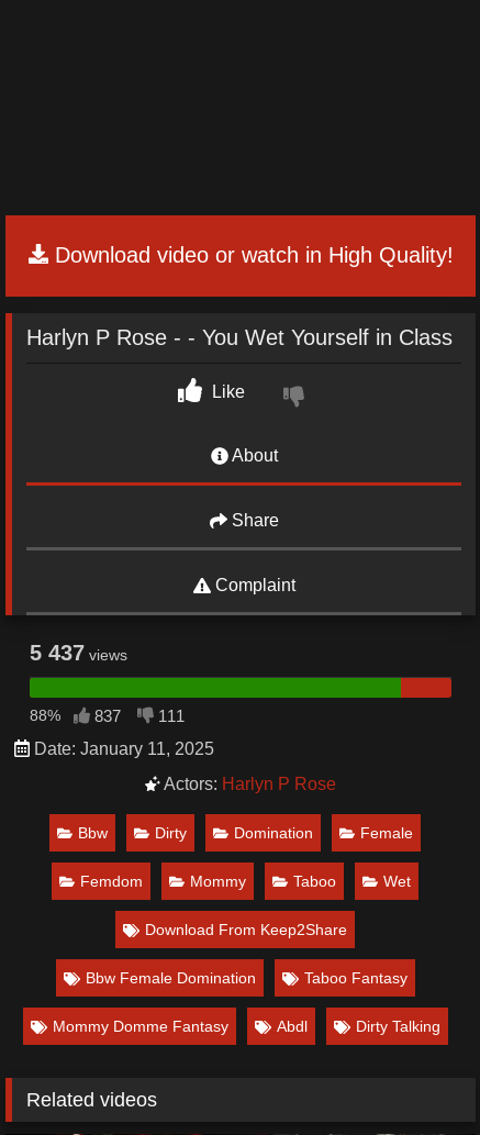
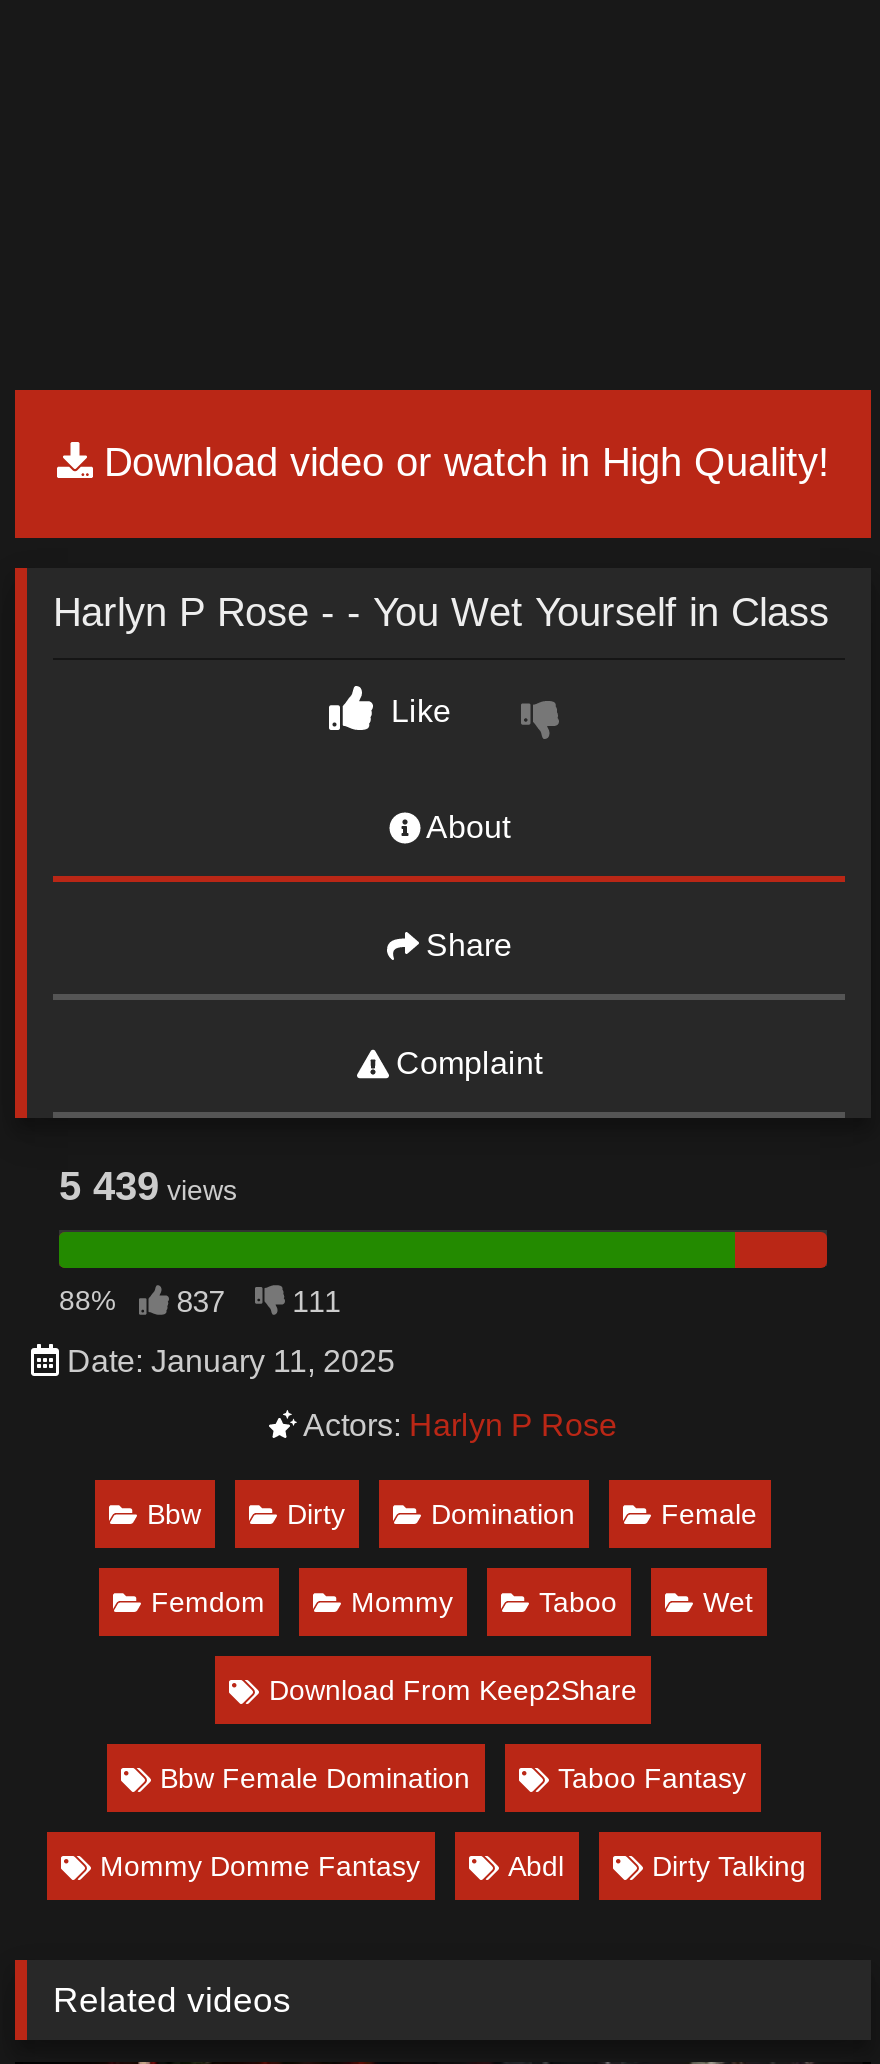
- 5 437 views
+ 5 439 views
